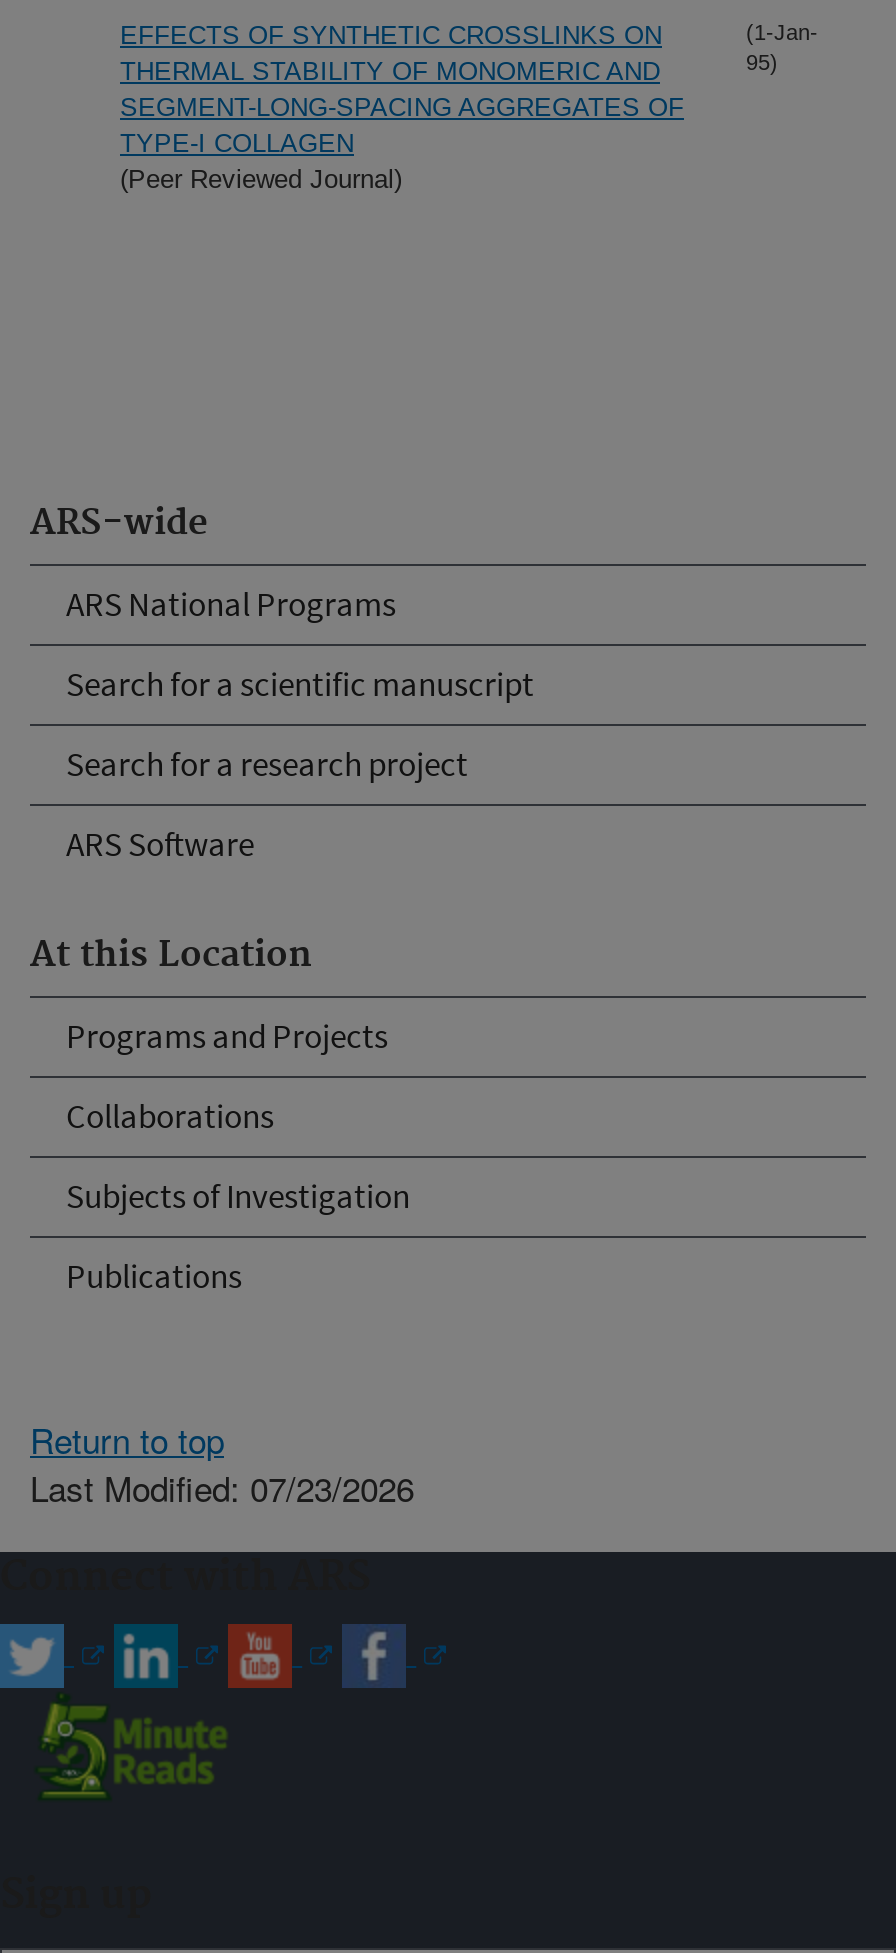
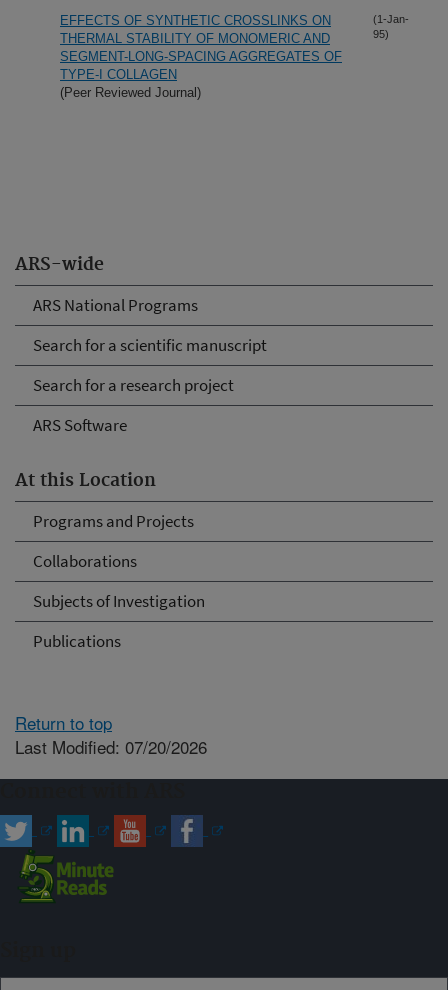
- Last Modified: 07/23/2026
+ Last Modified: 07/20/2026
